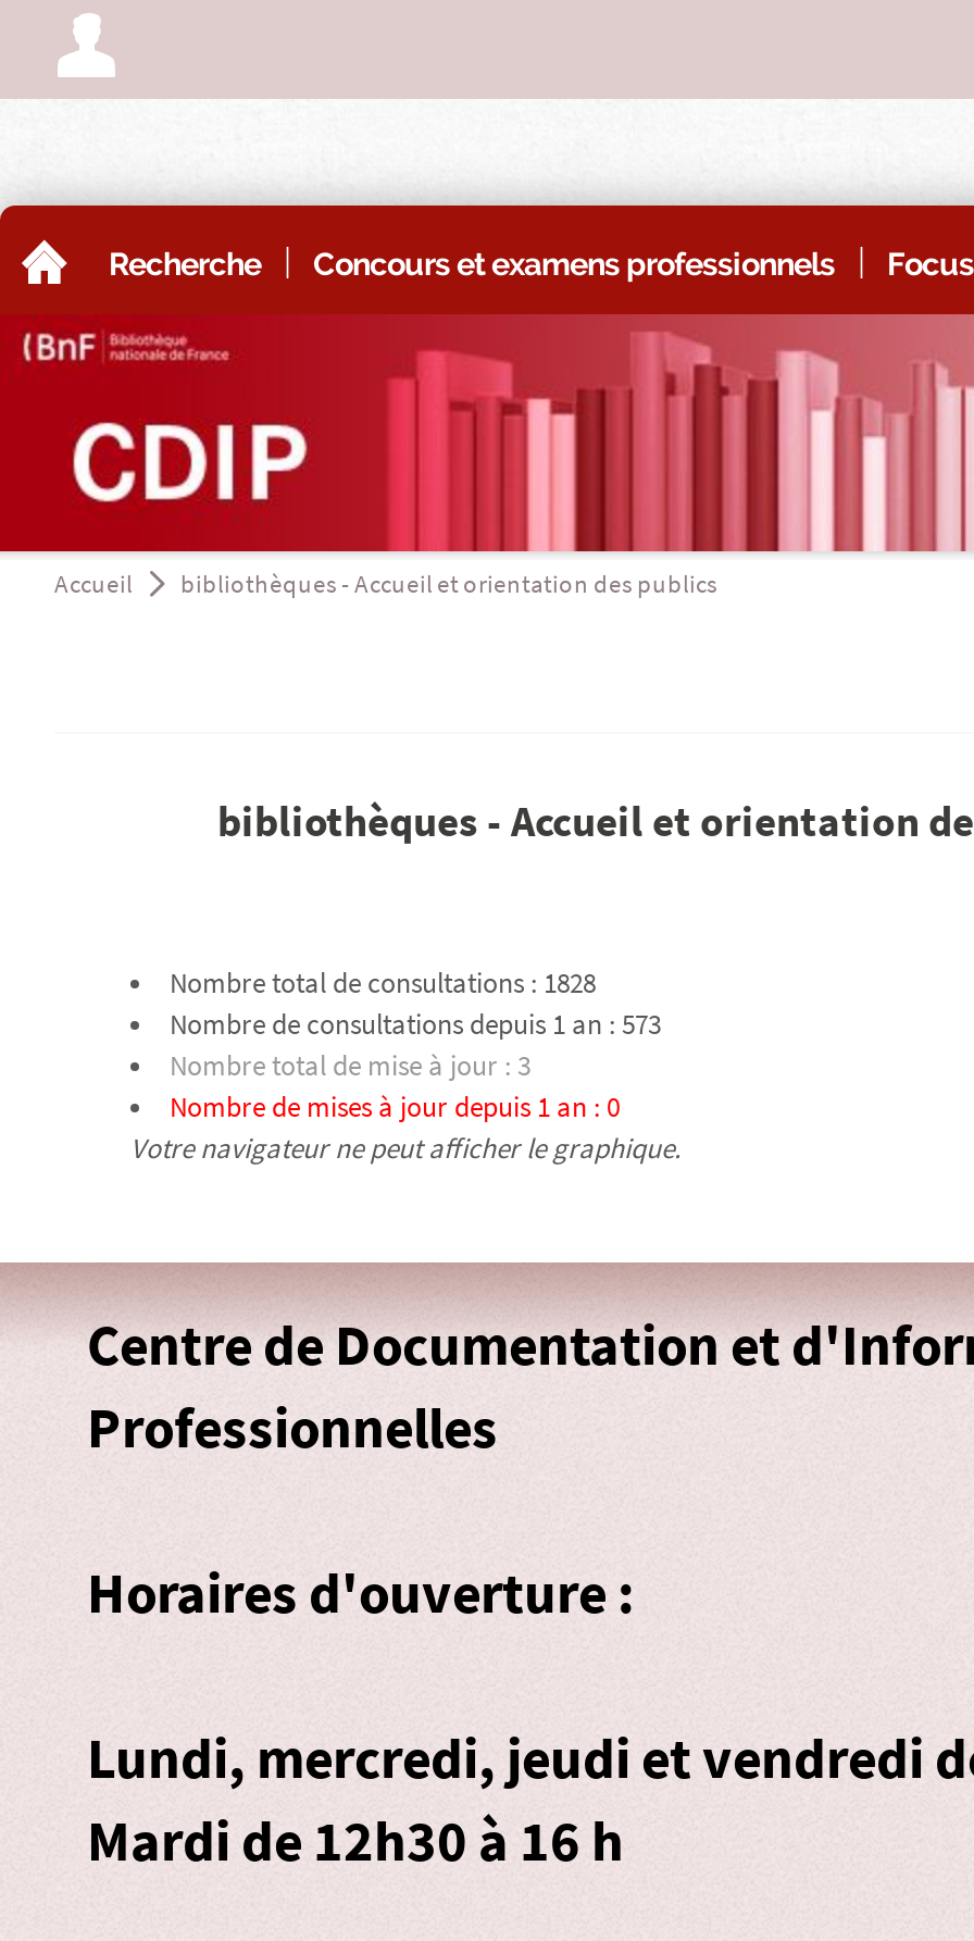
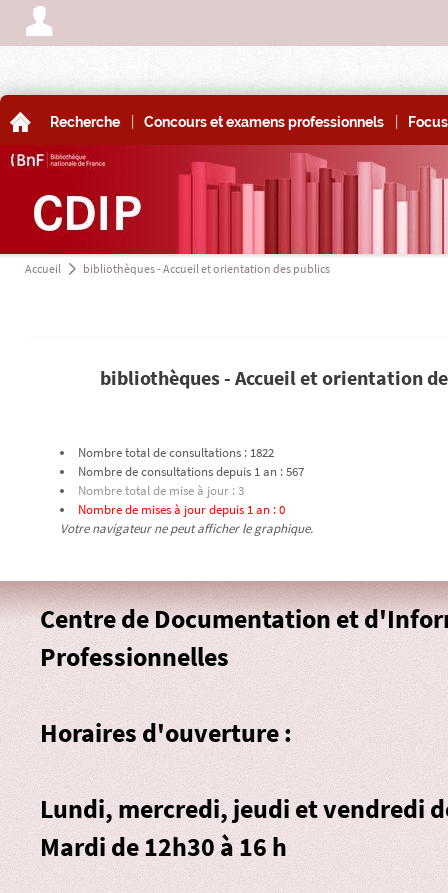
- Nombre total de consultations : 1828
+ Nombre total de consultations : 1822

- Nombre de consultations depuis 1 an : 573
+ Nombre de consultations depuis 1 an : 567
